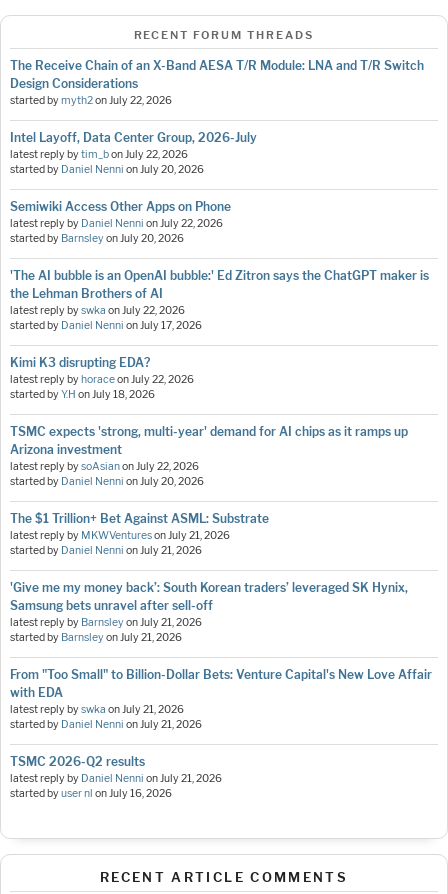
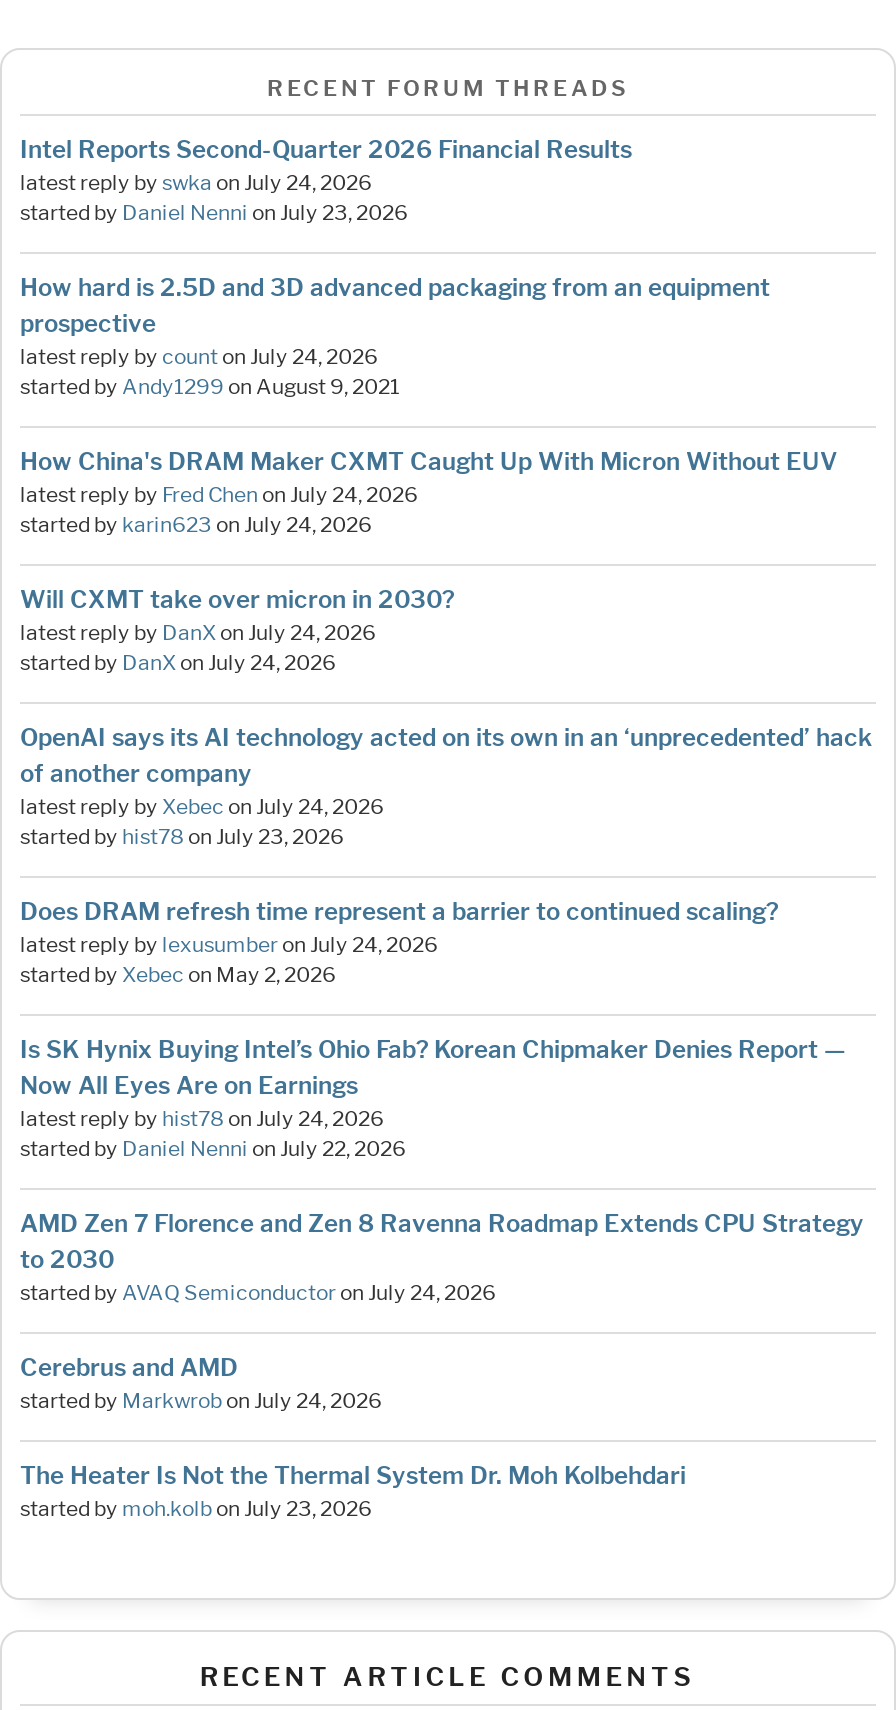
- The Receive Chain of an X-Band AESA T/R Module: LNA and T/R Switch
- Design Considerations
- started by myth2onJuly 22, 2026
+ Intel Reports Second-Quarter 2026 Financial Results
+ latest reply by swka on July 24, 2026
+ started by Daniel Nenni on July 23, 2026

- Intel Layoff, Data Center Group, 2026-July
- latest reply by tim_bonJuly 22, 2026
- started by Daniel Nenni onJuly 20, 2026
+ How hard is 2.5D and 3D advanced packaging from an equipment
+ prospective
+ latest reply by count on July 24, 2026
+ started by Andy1299 on August 9, 2021

- Semiwiki Access Other Apps on Phone
- latest reply by Daniel Nenni on July 22, 2026
- started by Barnsley on July 20, 2026
+ How China's DRAM Maker CXMT Caught Up With Micron Without EUV
+ latest reply by Fred Chen on July 24, 2026
+ started by karin623 on July 24, 2026

- 'The AI bubble is an OpenAI bubble:' Ed Zitron says the ChatGPT maker is
- the Lehman Brothers of AI
- latest reply by swka onJuly 22, 2026
- started by Daniel Nenni onJuly 17, 2026
+ Will CXMT take over micron in 2030?
+ latest reply by DanX on July 24, 2026
+ started by DanX on July 24, 2026

- Kimi K3 disrupting EDA?
- latest reply by horaceonJuly 22, 2026
- started by Y.H onJuly 18, 2026
+ OpenAI says its AI technology acted on its own in an ‘unprecedented’ hack
+ of another company
+ latest reply by Xebec on July 24, 2026
+ started by hist78 on July 23, 2026

- TSMC expects 'strong, multi-year' demand for AI chips as it ramps up
- Arizona investment
- latest reply by soAsian onJuly 22, 2026
- started by Daniel Nenni onJuly 20, 2026
+ Does DRAM refresh time represent a barrier to continued scaling?
+ latest reply by lexusumber on July 24, 2026
+ started by Xebec on May 2, 2026

- The $1 Trillion+ Bet Against ASML: Substrate
- latest reply by MKWVenturesonJuly 21, 2026
- started by Daniel Nenni onJuly 21, 2026
+ Is SK Hynix Buying Intel’s Ohio Fab? Korean Chipmaker Denies Report —
+ Now All Eyes Are on Earnings
+ latest reply by hist78 on July 24, 2026
+ started by Daniel Nenni on July 22, 2026

- 'Give me my money back’: South Korean traders’ leveraged SK Hynix,
- Samsung bets unravel after sell-off
- latest reply by Barnsley onJuly 21, 2026
- started by Barnsley onJuly 21, 2026
+ AMD Zen 7 Florence and Zen 8 Ravenna Roadmap Extends CPU Strategy
+ to 2030
+ started by AVAQ Semiconductor on July 24, 2026

- From "Too Small" to Billion-Dollar Bets: Venture Capital's New Love Affair
- with EDA
- latest reply by swka onJuly 21, 2026
- started by Daniel Nenni onJuly 21, 2026
+ Cerebrus and AMD
+ started by Markwrob on July 24, 2026

- TSMC 2026-Q2 results
- latest reply by Daniel Nenni onJuly 21, 2026
- started by user nl onJuly 16, 2026
+ The Heater Is Not the Thermal System Dr. Moh Kolbehdari
+ started by moh.kolb on July 23, 2026
